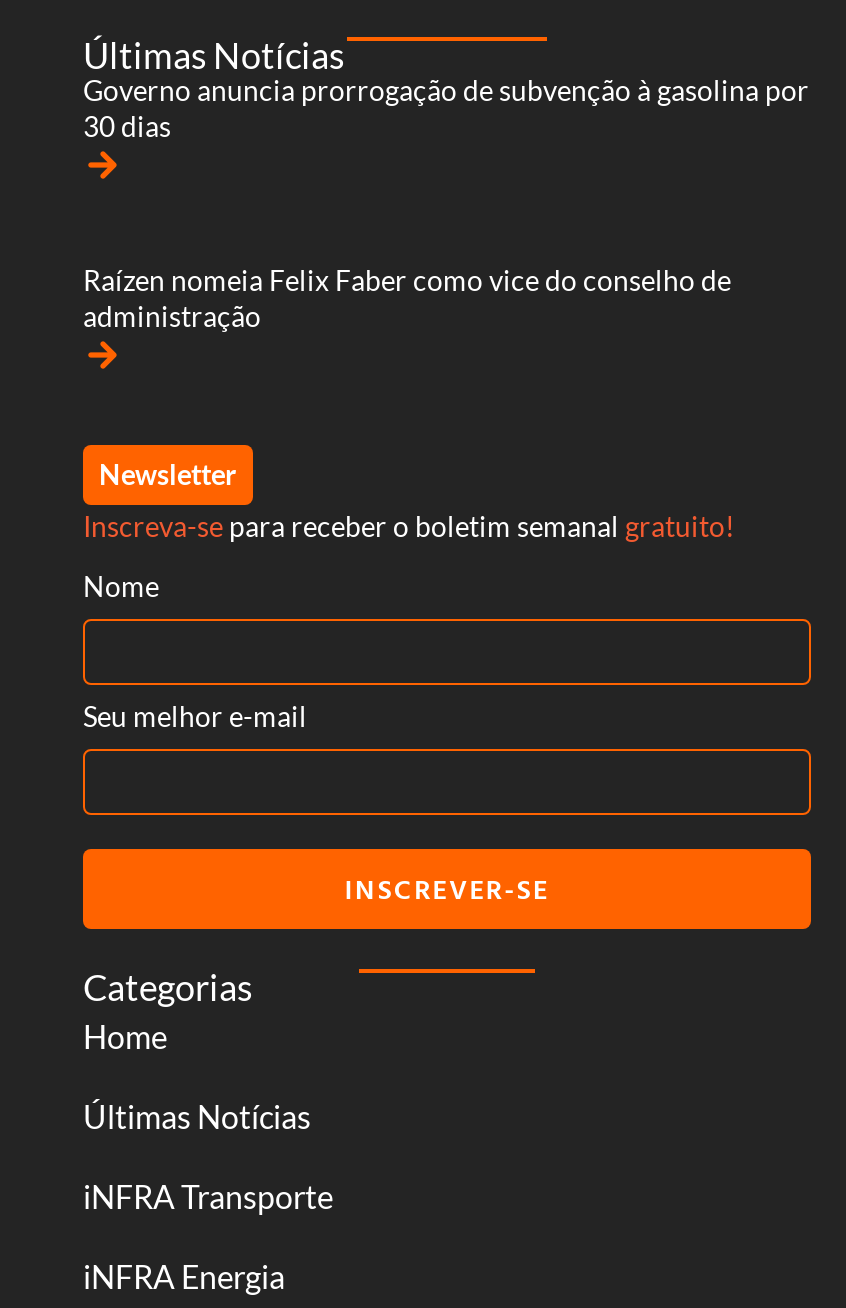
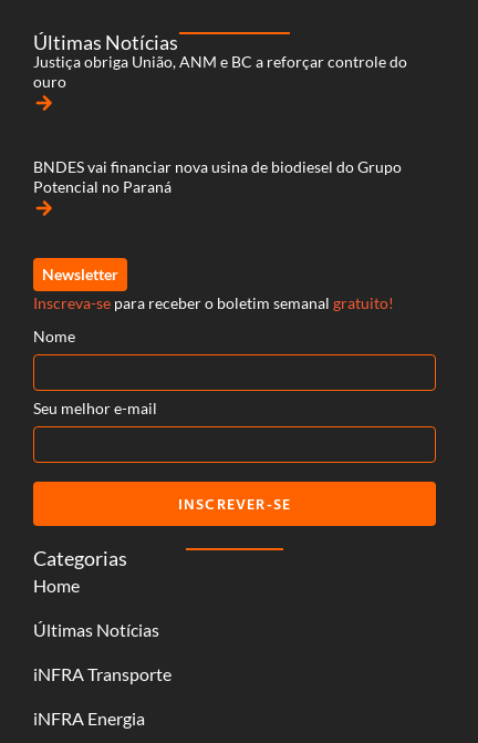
- Governo anuncia prorrogação de subvenção à gasolina por
- 30 dias
+ Justiça obriga União, ANM e BC a reforçar controle do
+ ouro

- Raízen nomeia Felix Faber como vice do conselho de
- administração
+ BNDES vai financiar nova usina de biodiesel do Grupo
+ Potencial no Paraná
